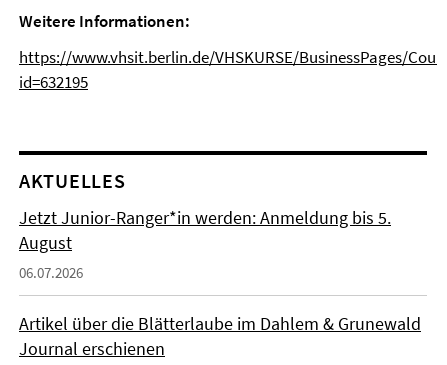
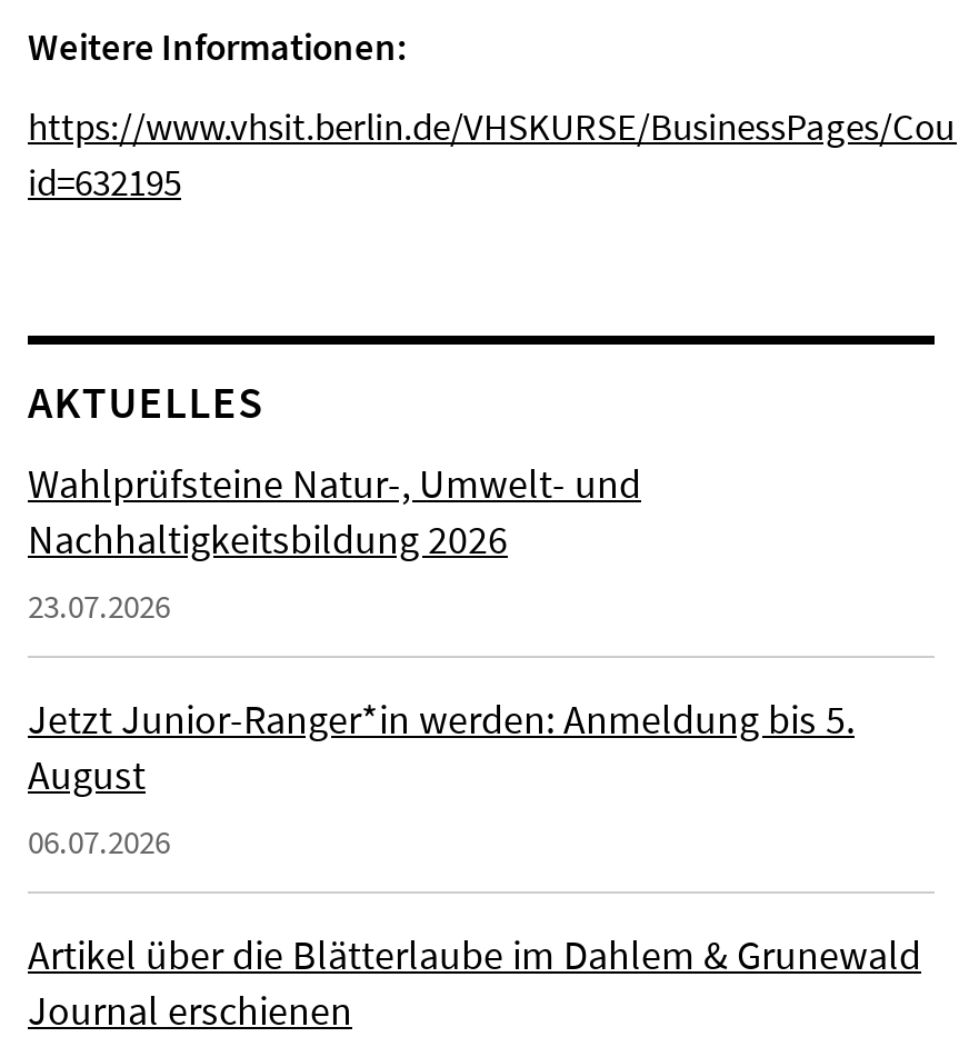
+ Wahlprüfsteine Natur-, Umwelt- und
+ Nachhaltigkeitsbildung 2026
+ 23.07.2026
